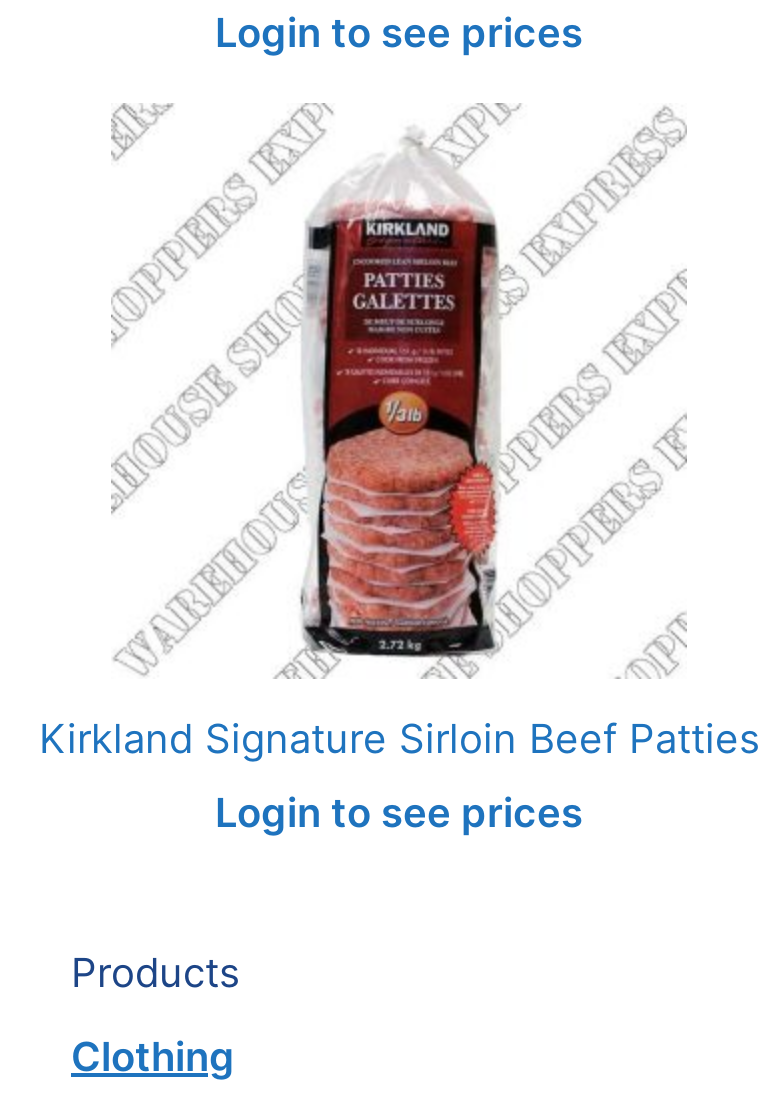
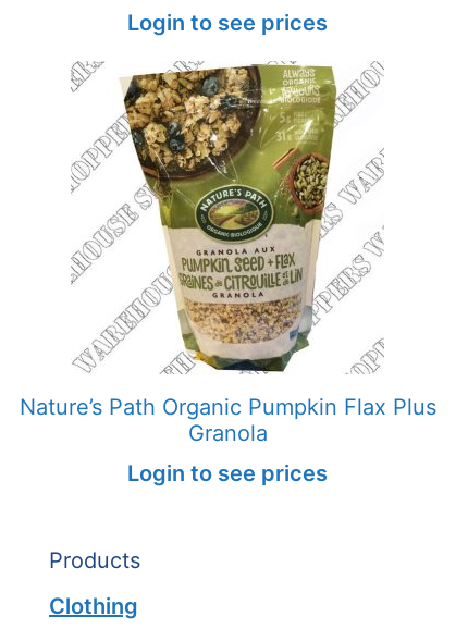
- [image]
- Kirkland Signature Sirloin Beef Patties
+ [image]
+ Nature’s Path Organic Pumpkin Flax Plus
+ Granola
